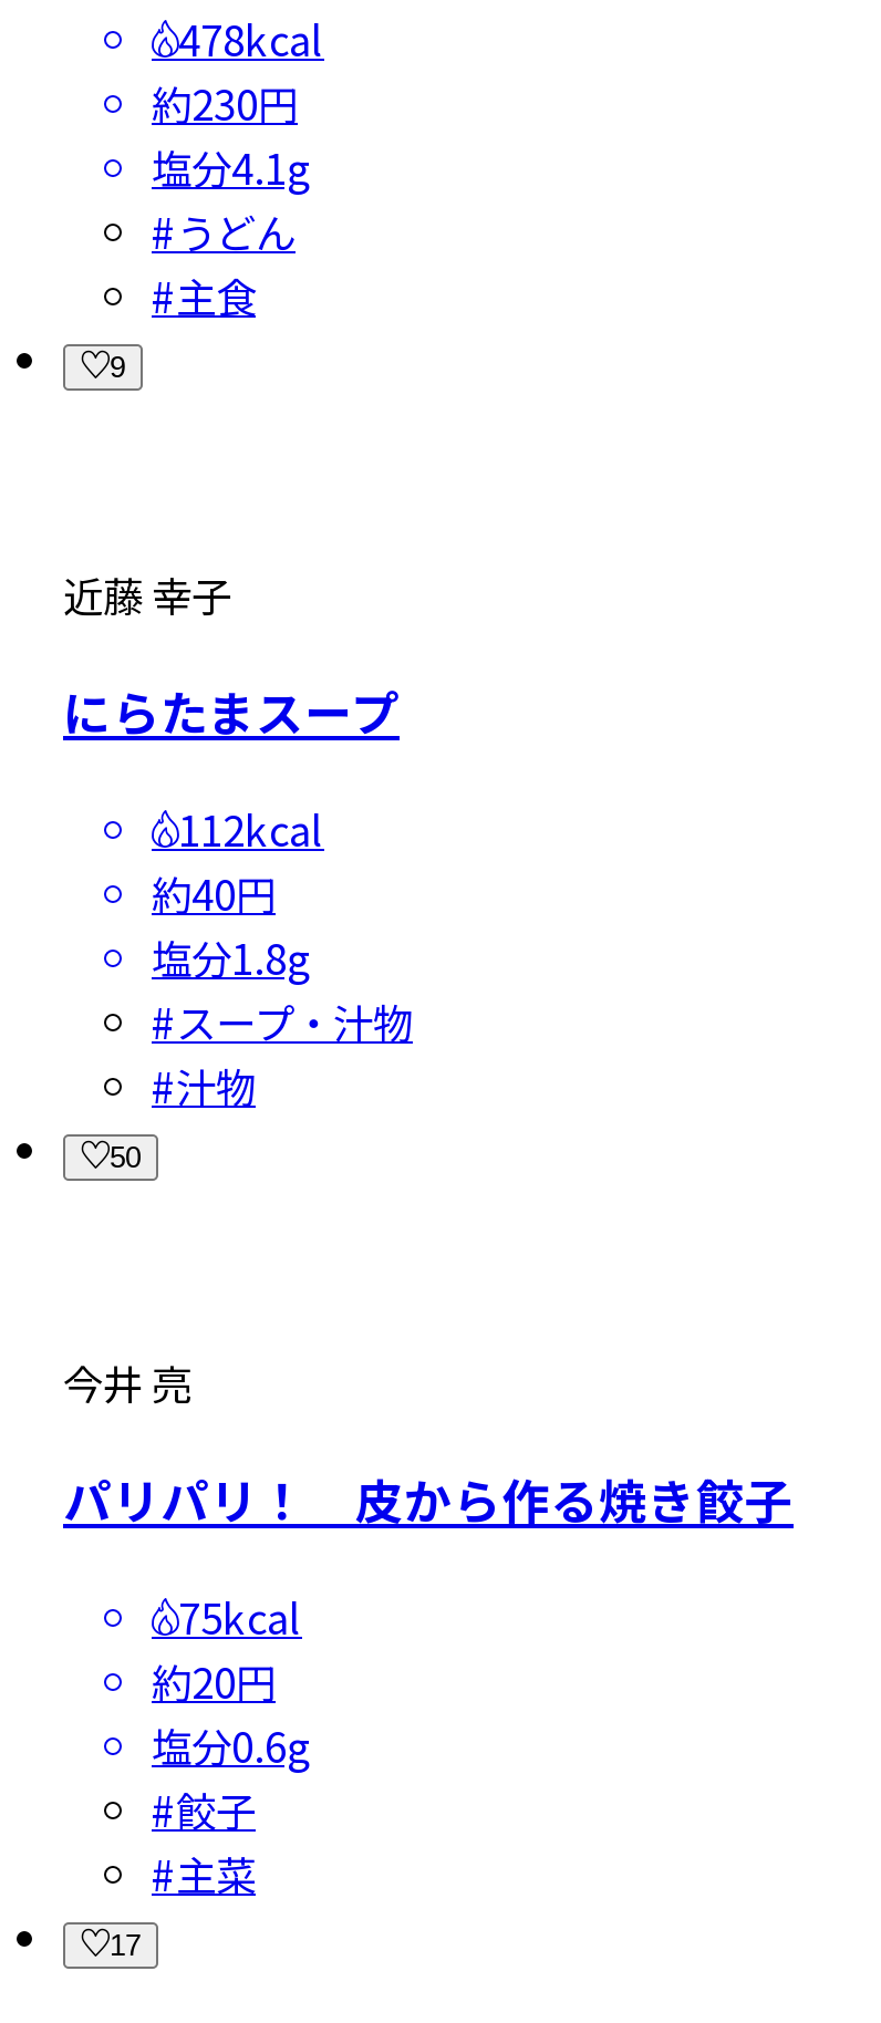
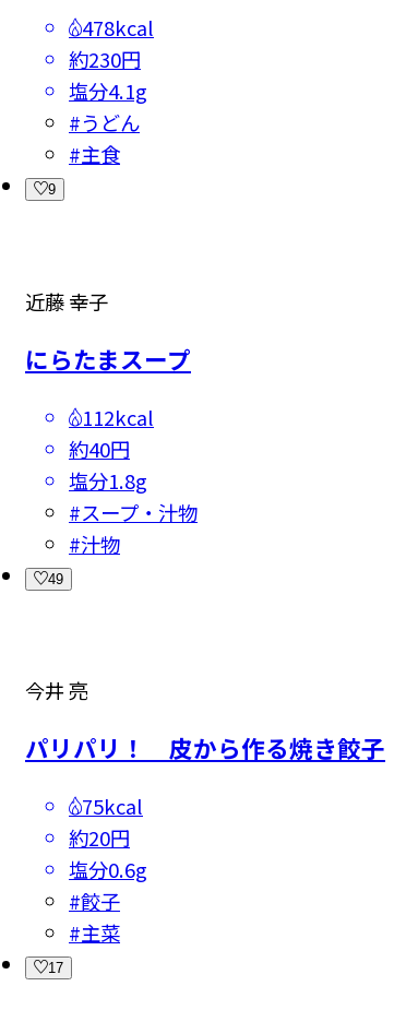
- 50
+ 49
